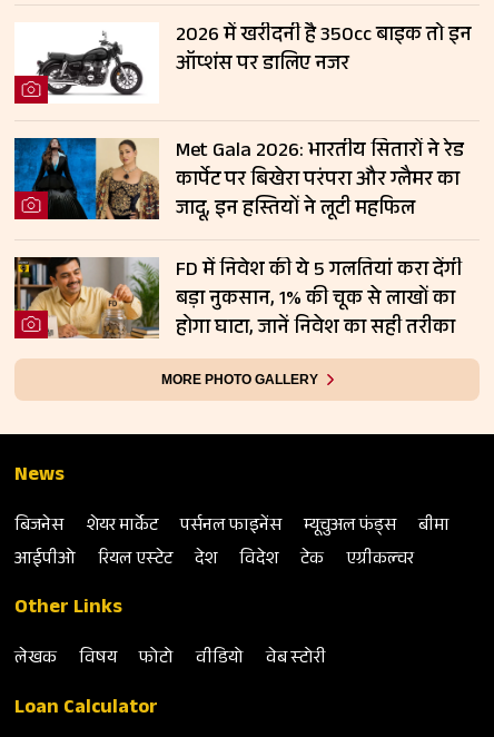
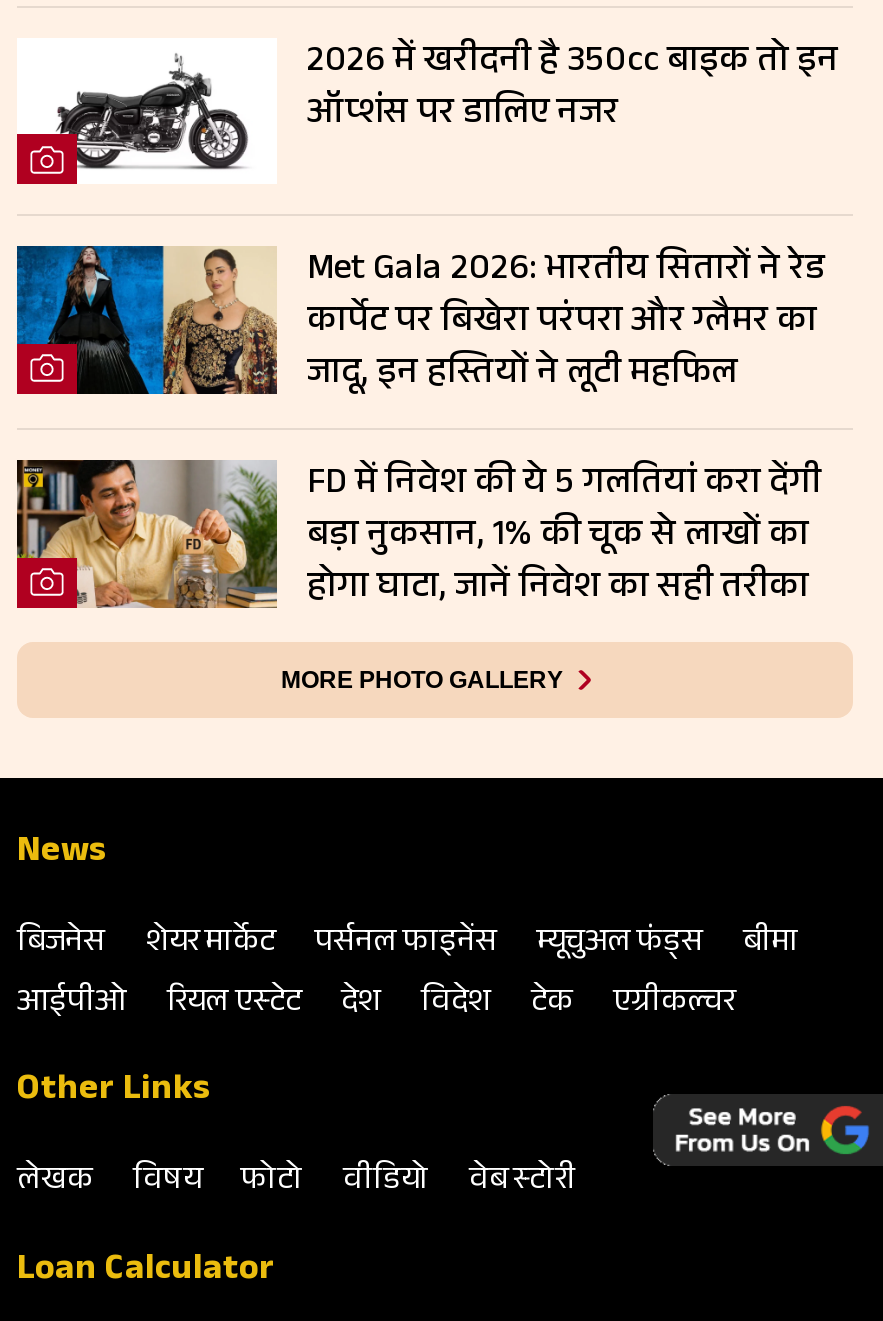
+ [image]
